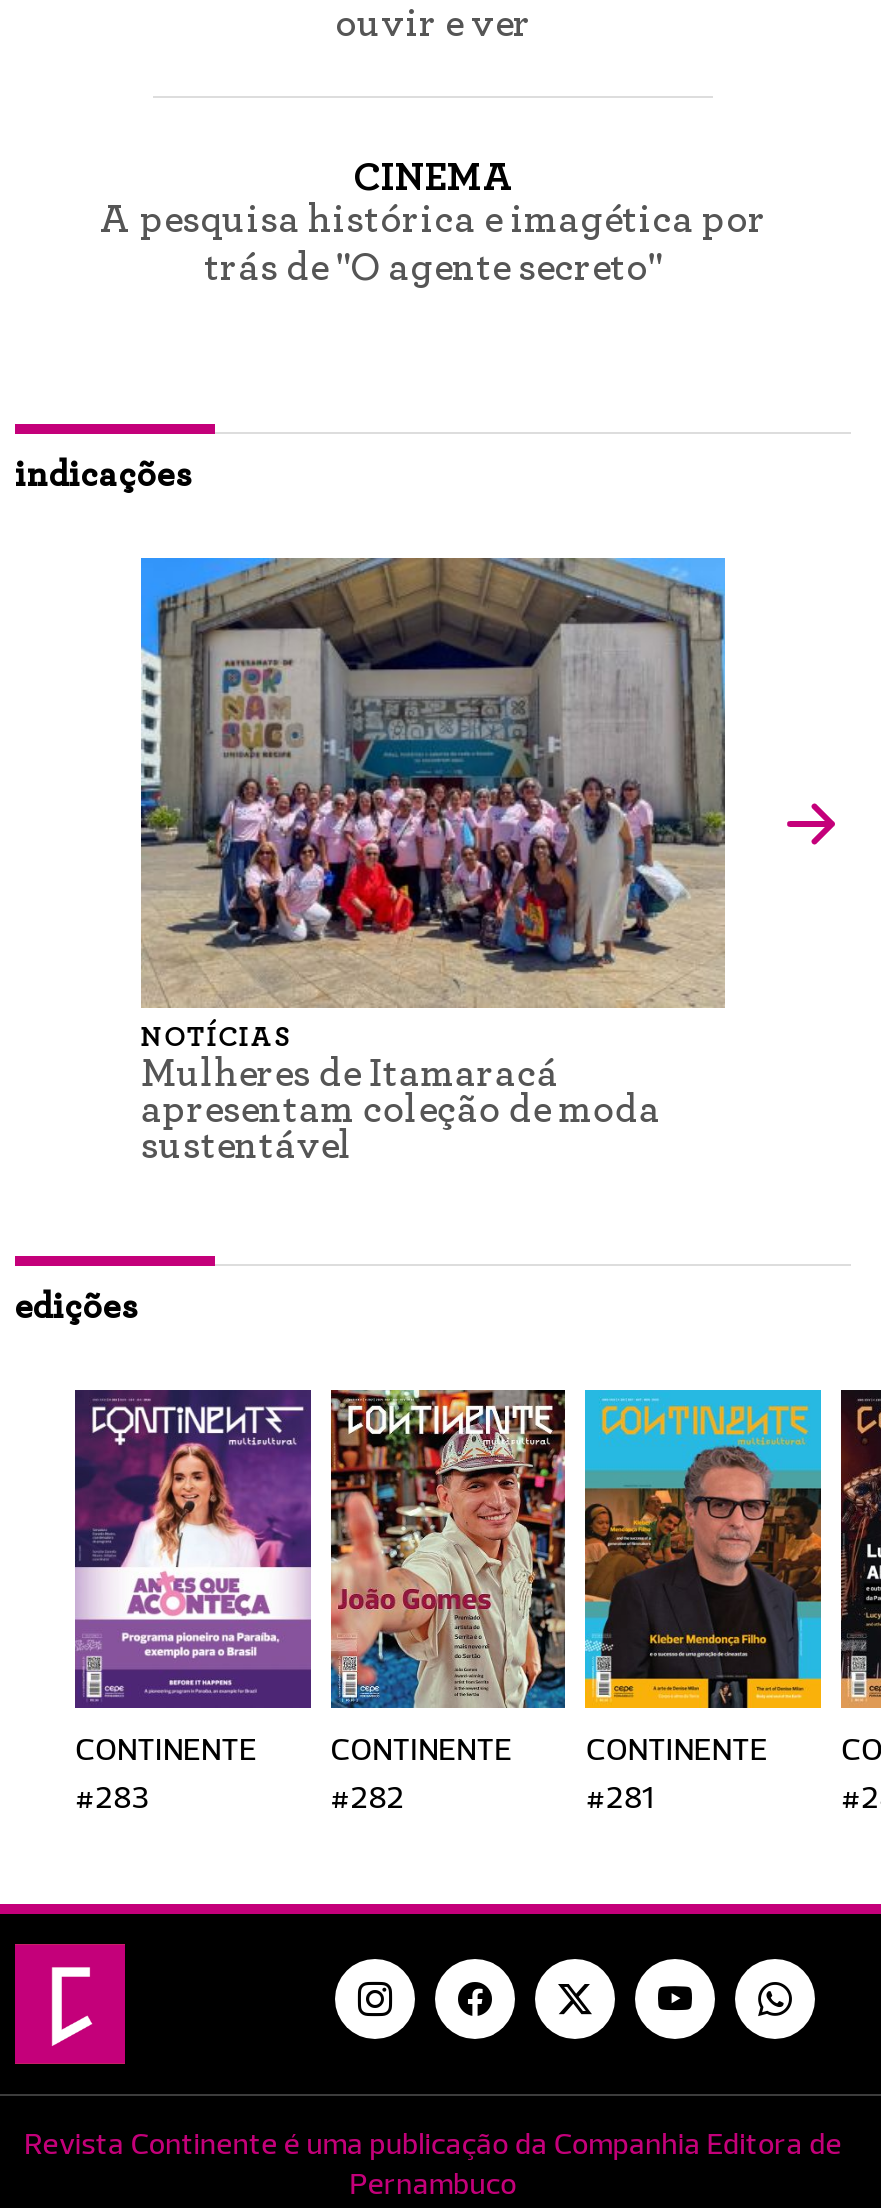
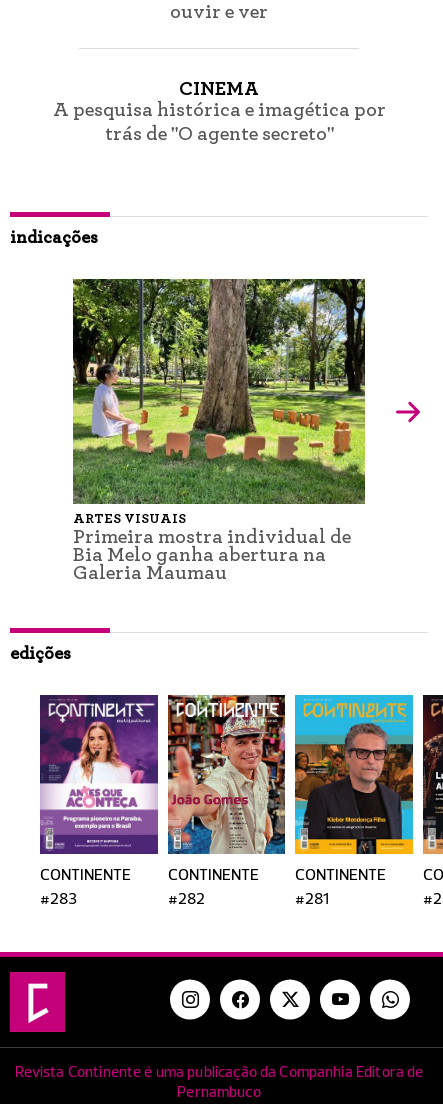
- [image]
- NOTÍCIAS
- Mulheres de Itamaracá
- apresentam coleção de moda
- sustentável
+ [image]
+ ARTES VISUAIS
+ Primeira mostra individual de
+ Bia Melo ganha abertura na
+ Galeria Maumau
